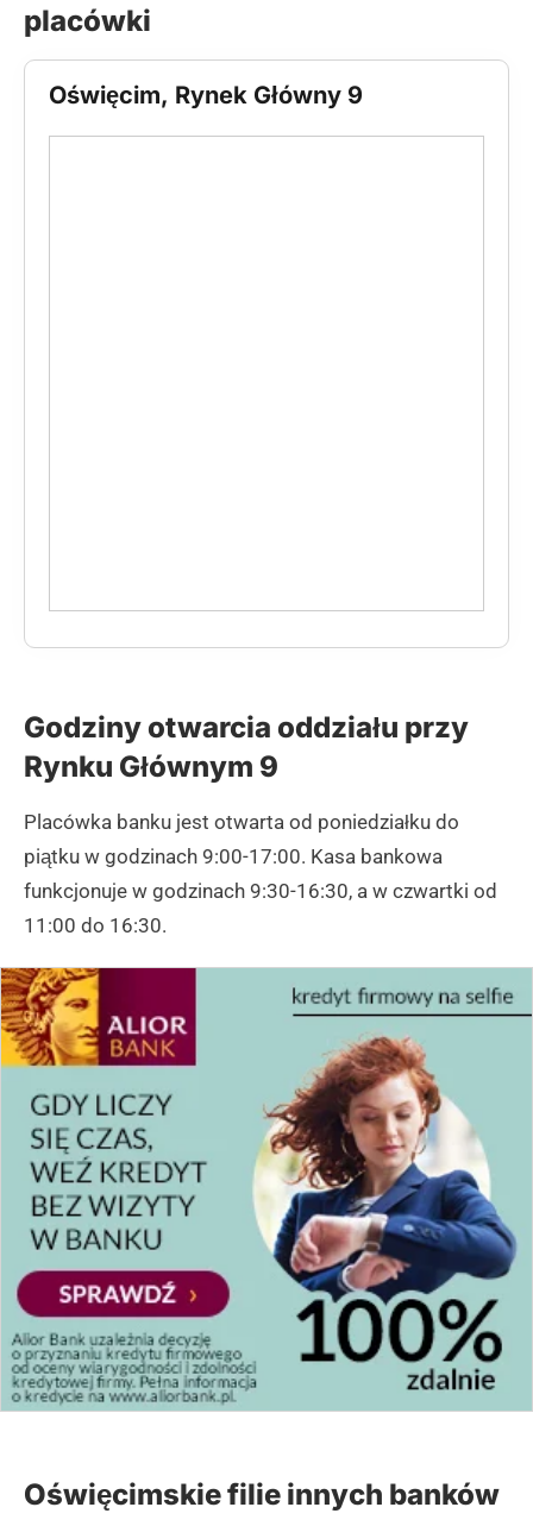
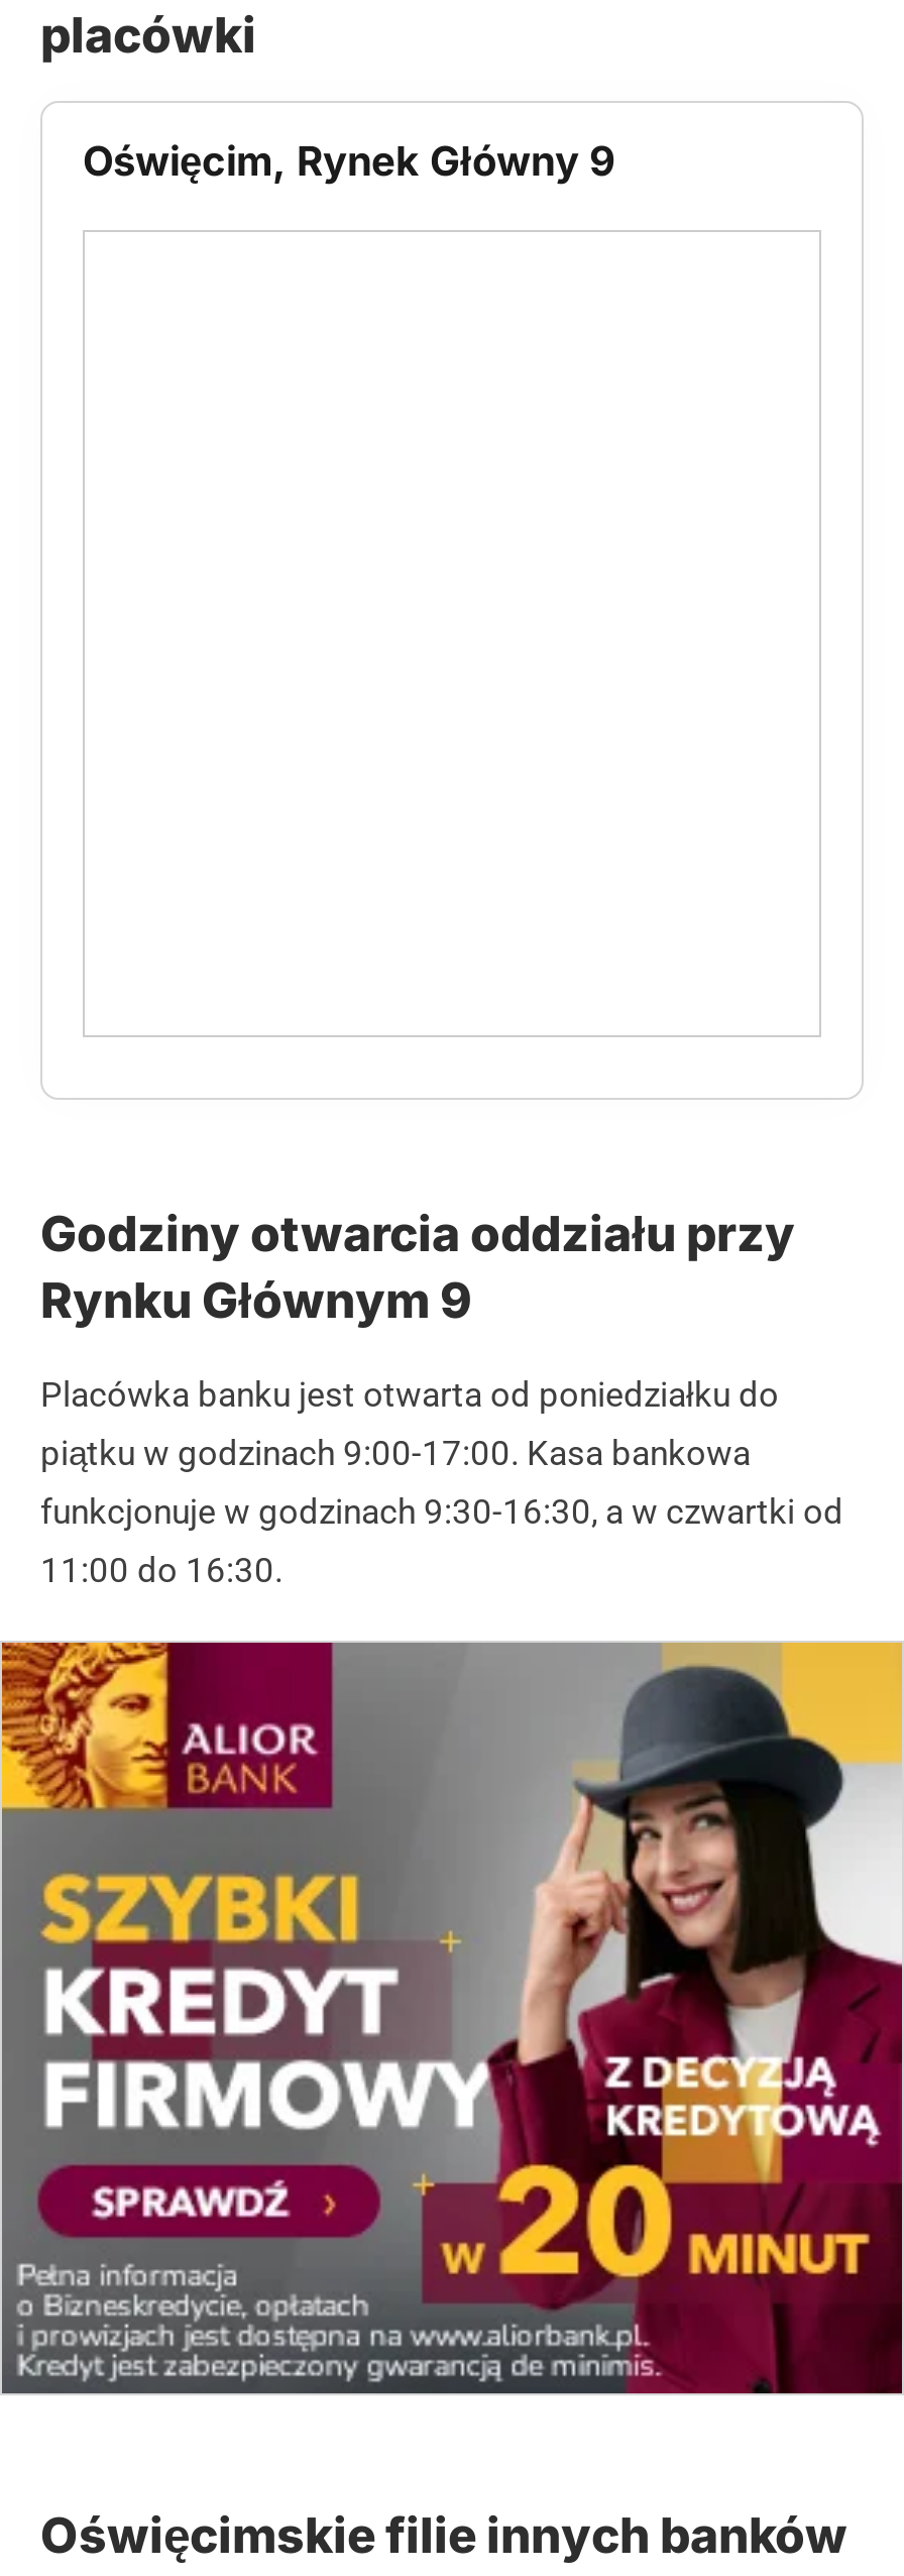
- [image]
+ [image]
